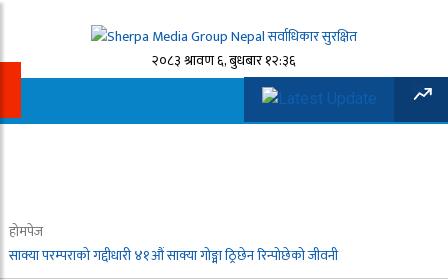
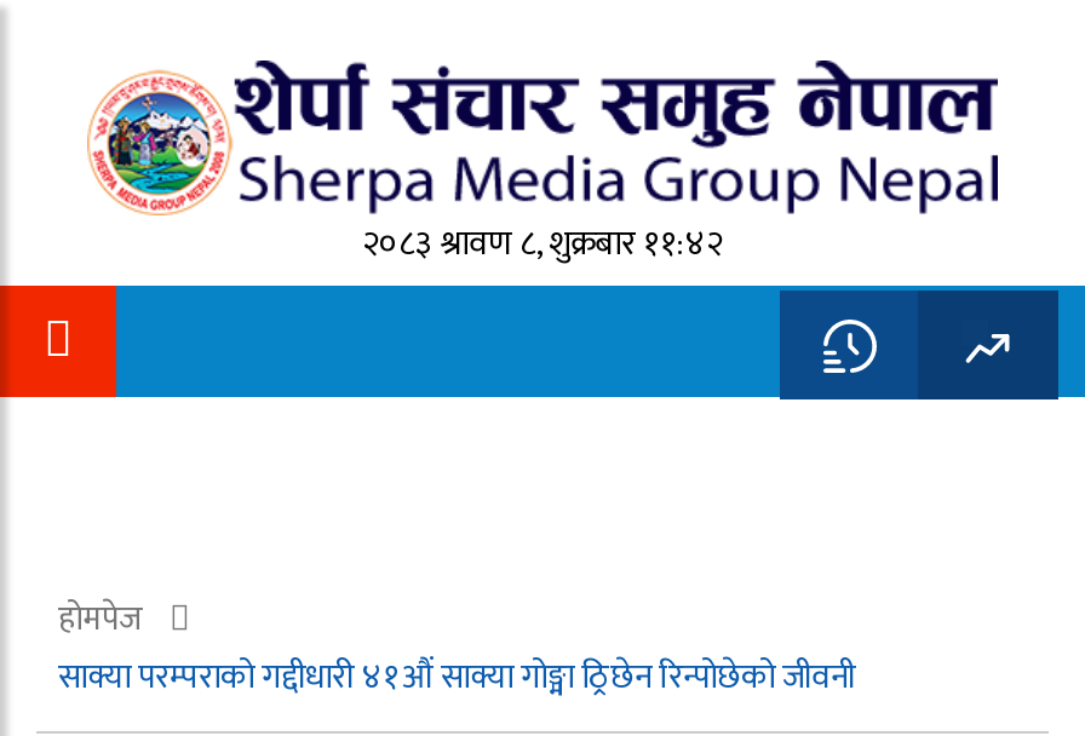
- [image]
- २०८३ श्रावण ६, बुधबार १२:३६
+ [image]
+ २०८३ श्रावण ८, शुक्रबार ११:४२
